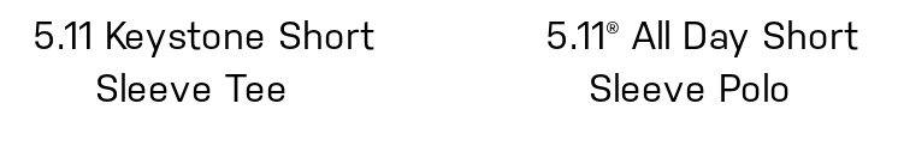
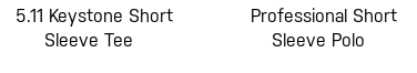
- 5.11® All Day Short
+ Professional Short
